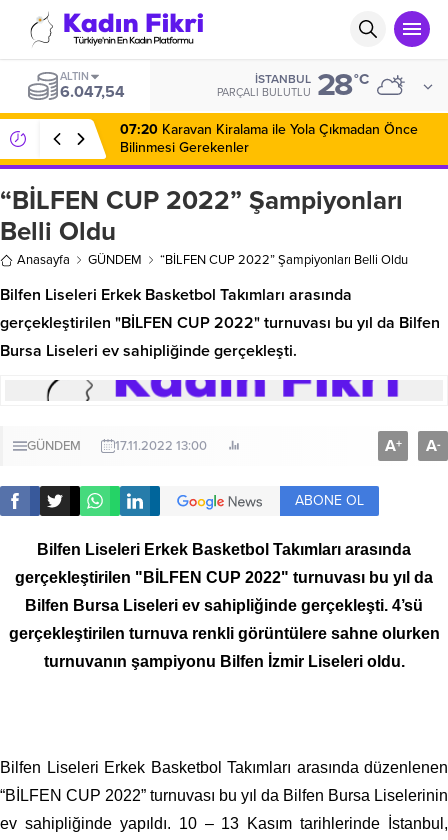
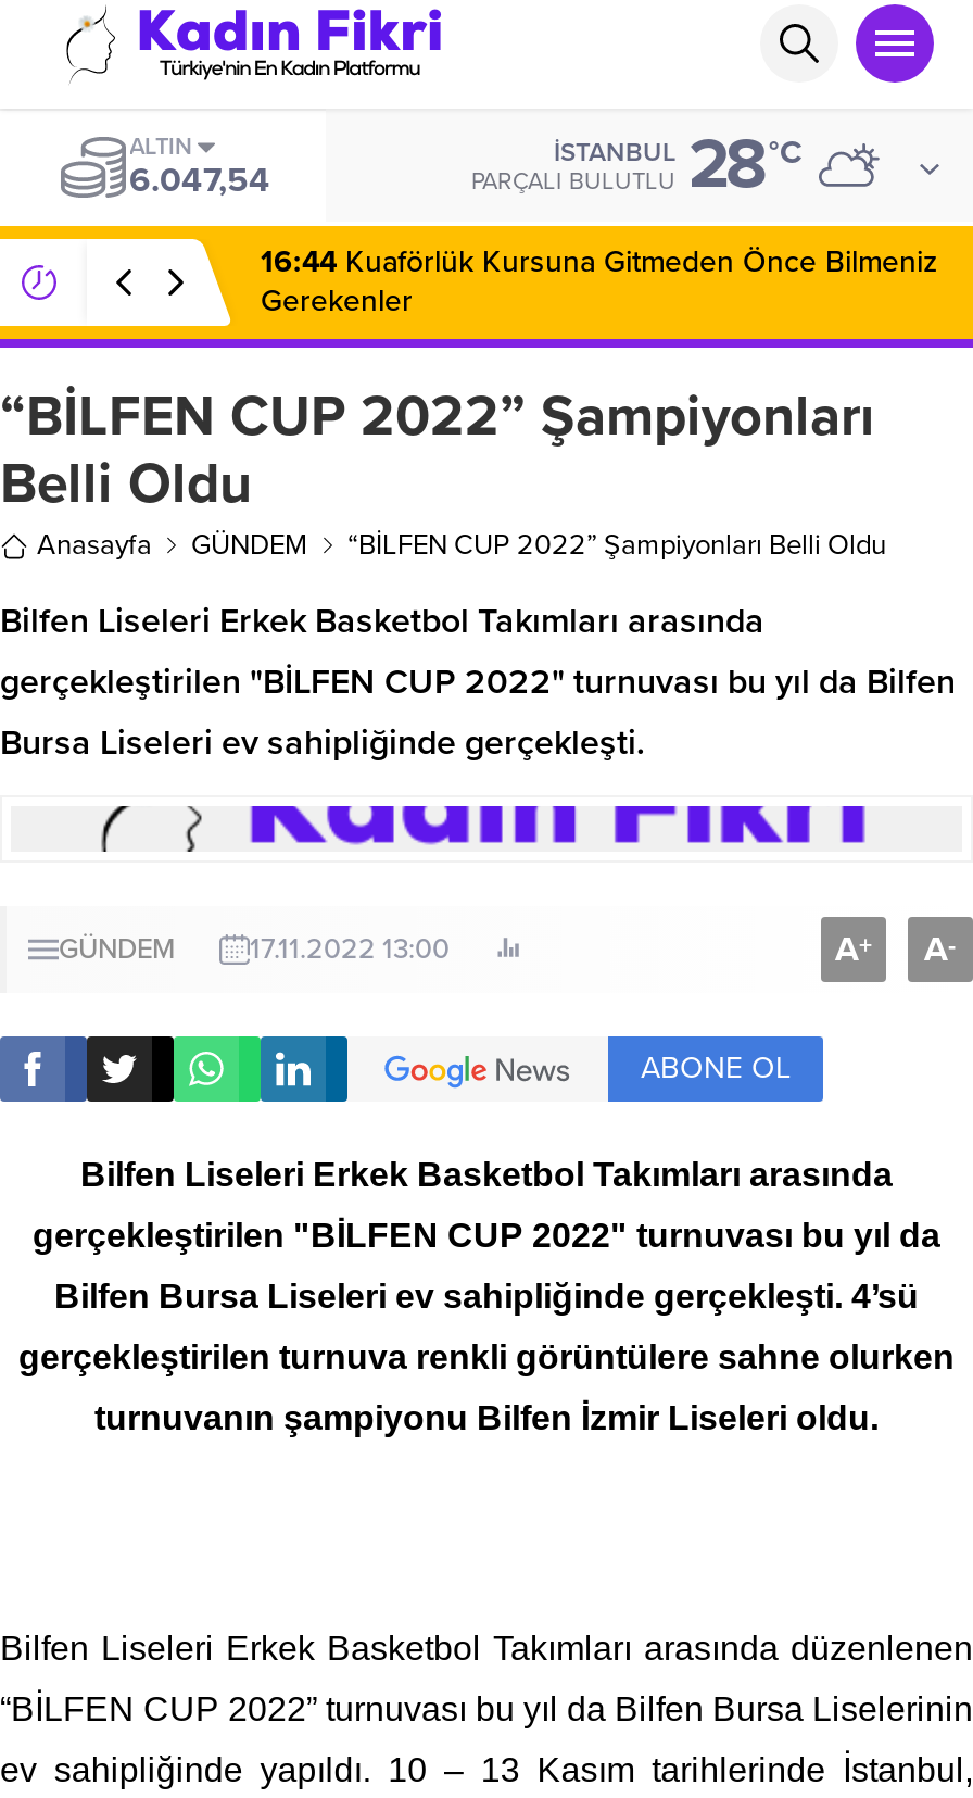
- 07:20 Karavan Kiralama ile Yola Çıkmadan Önce
- Bilinmesi Gerekenler
+ 16:44 Kuaförlük Kursuna Gitmeden Önce Bilmeniz
+ Gerekenler
